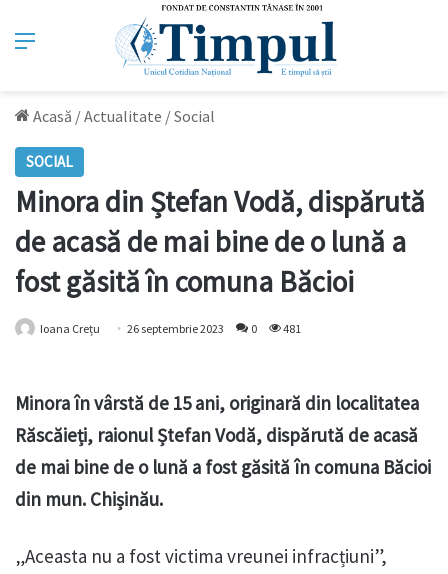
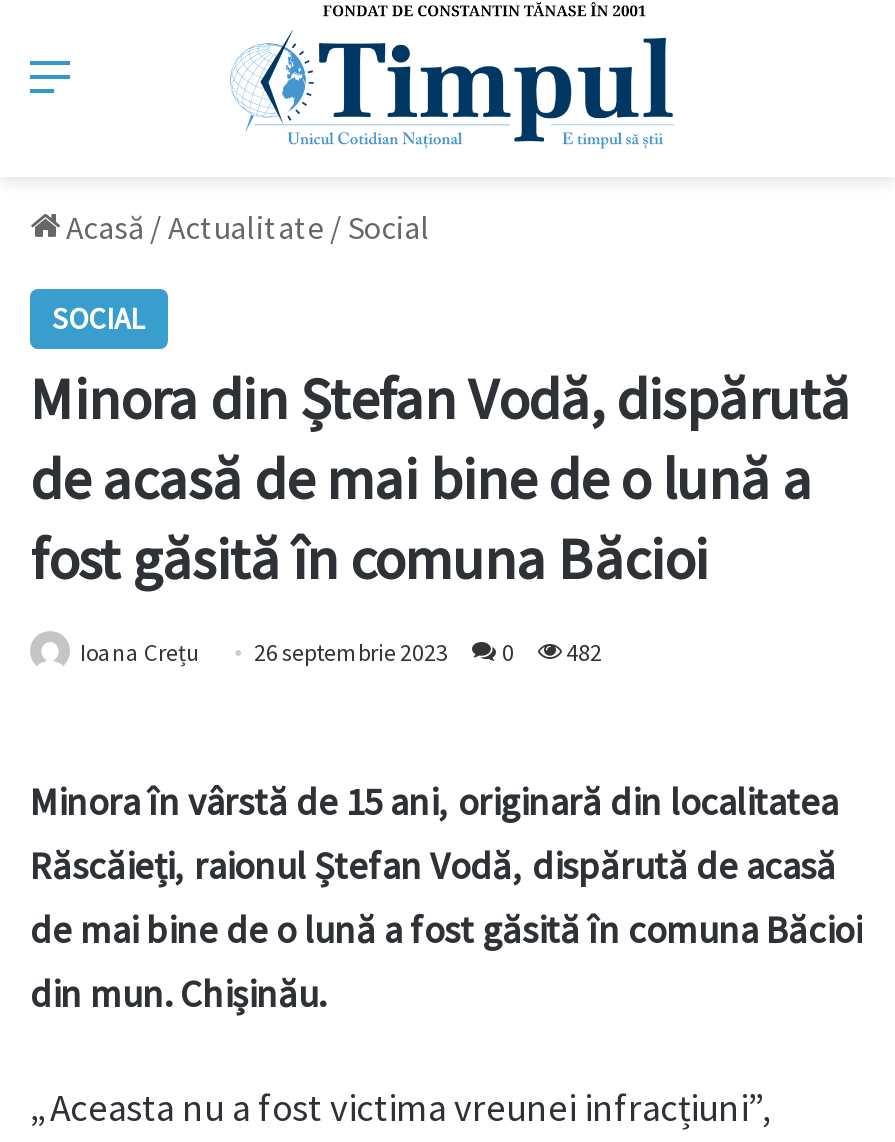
- Ioana Crețu 26 septembrie 2023 0 481
+ Ioana Crețu 26 septembrie 2023 0 482
